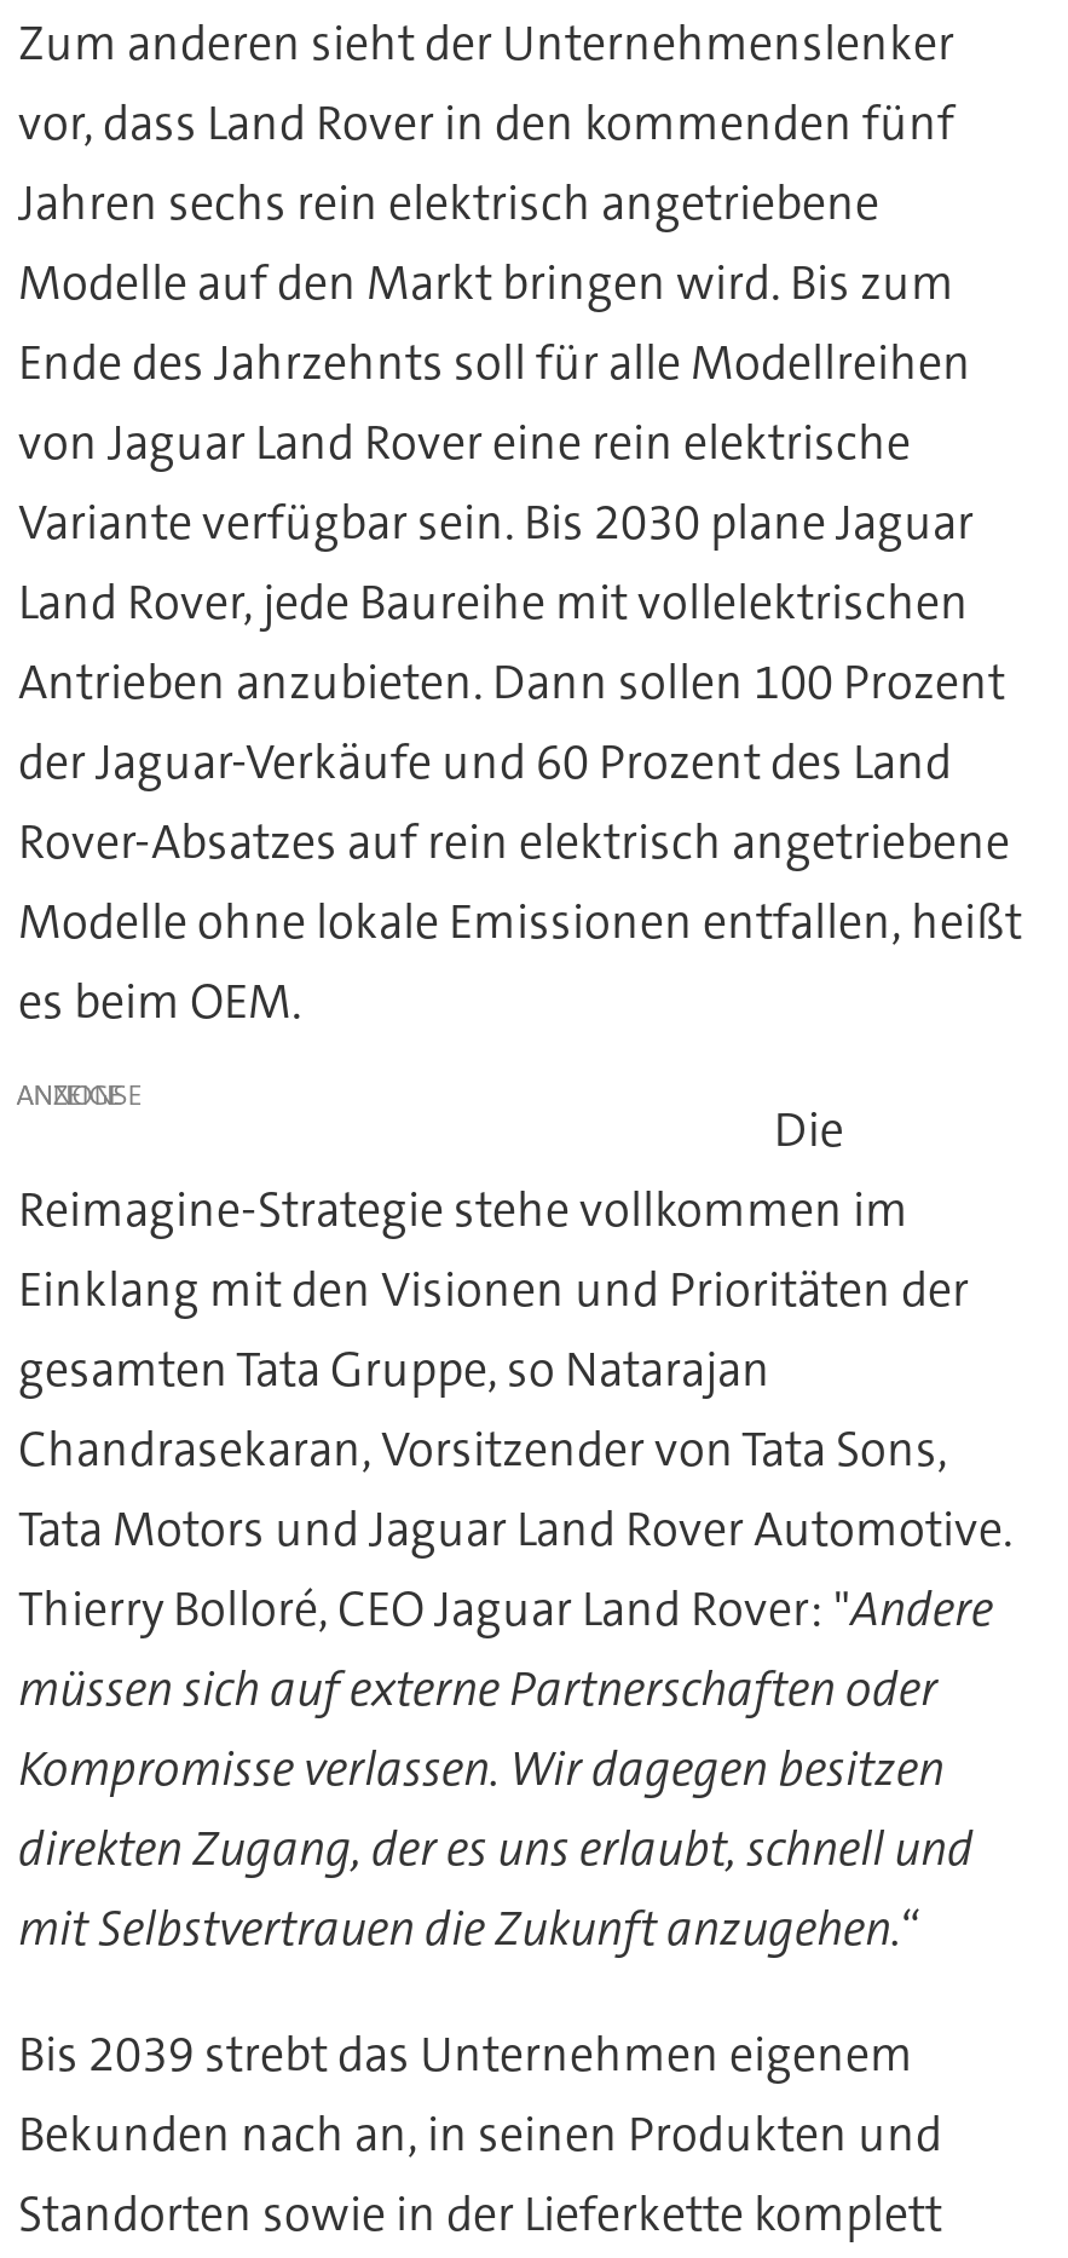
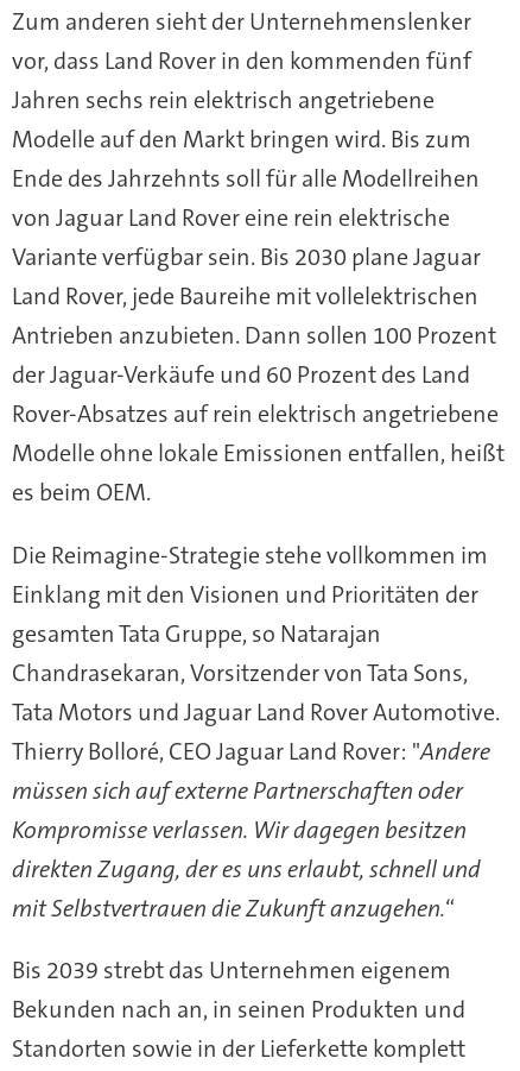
- ANZEIGE
- Die
- Reimagine-Strategie stehe vollkommen im
+ Die Reimagine-Strategie stehe vollkommen im
